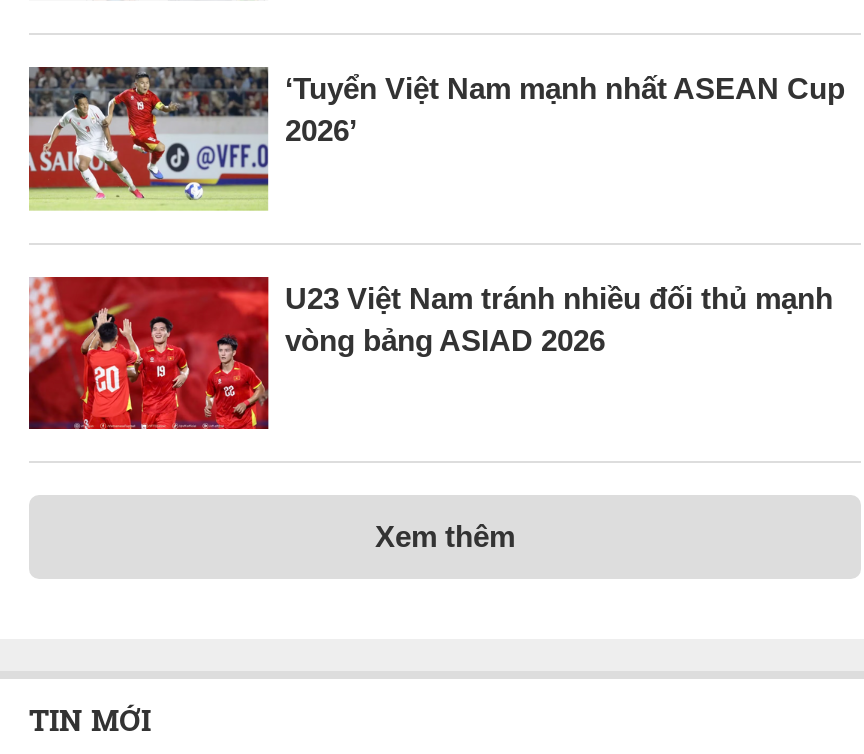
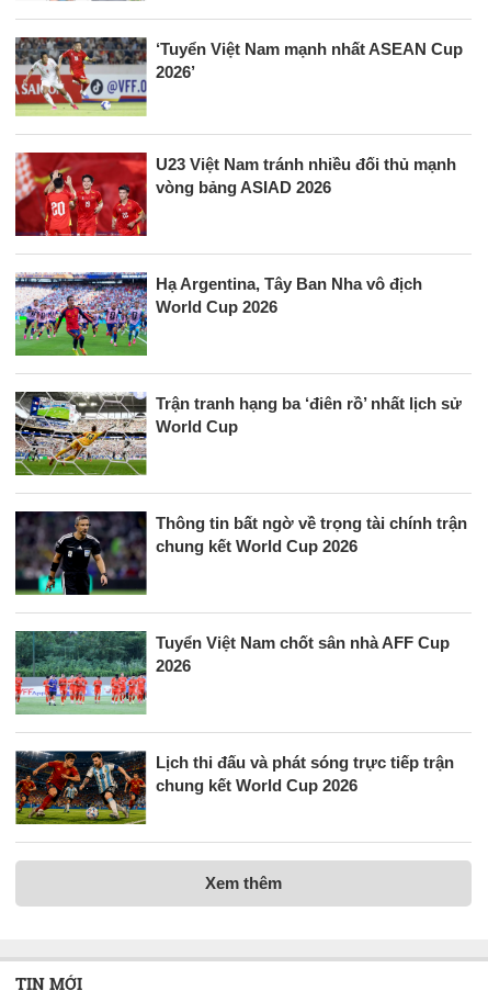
+ [image]
+ Hạ Argentina, Tây Ban Nha vô địch
+ World Cup 2026

+ [image]
+ Trận tranh hạng ba ‘điên rồ’ nhất lịch sử
+ World Cup

+ [image]
+ Thông tin bất ngờ về trọng tài chính trận
+ chung kết World Cup 2026

+ [image]
+ Tuyển Việt Nam chốt sân nhà AFF Cup
+ 2026

+ [image]
+ Lịch thi đấu và phát sóng trực tiếp trận
+ chung kết World Cup 2026
